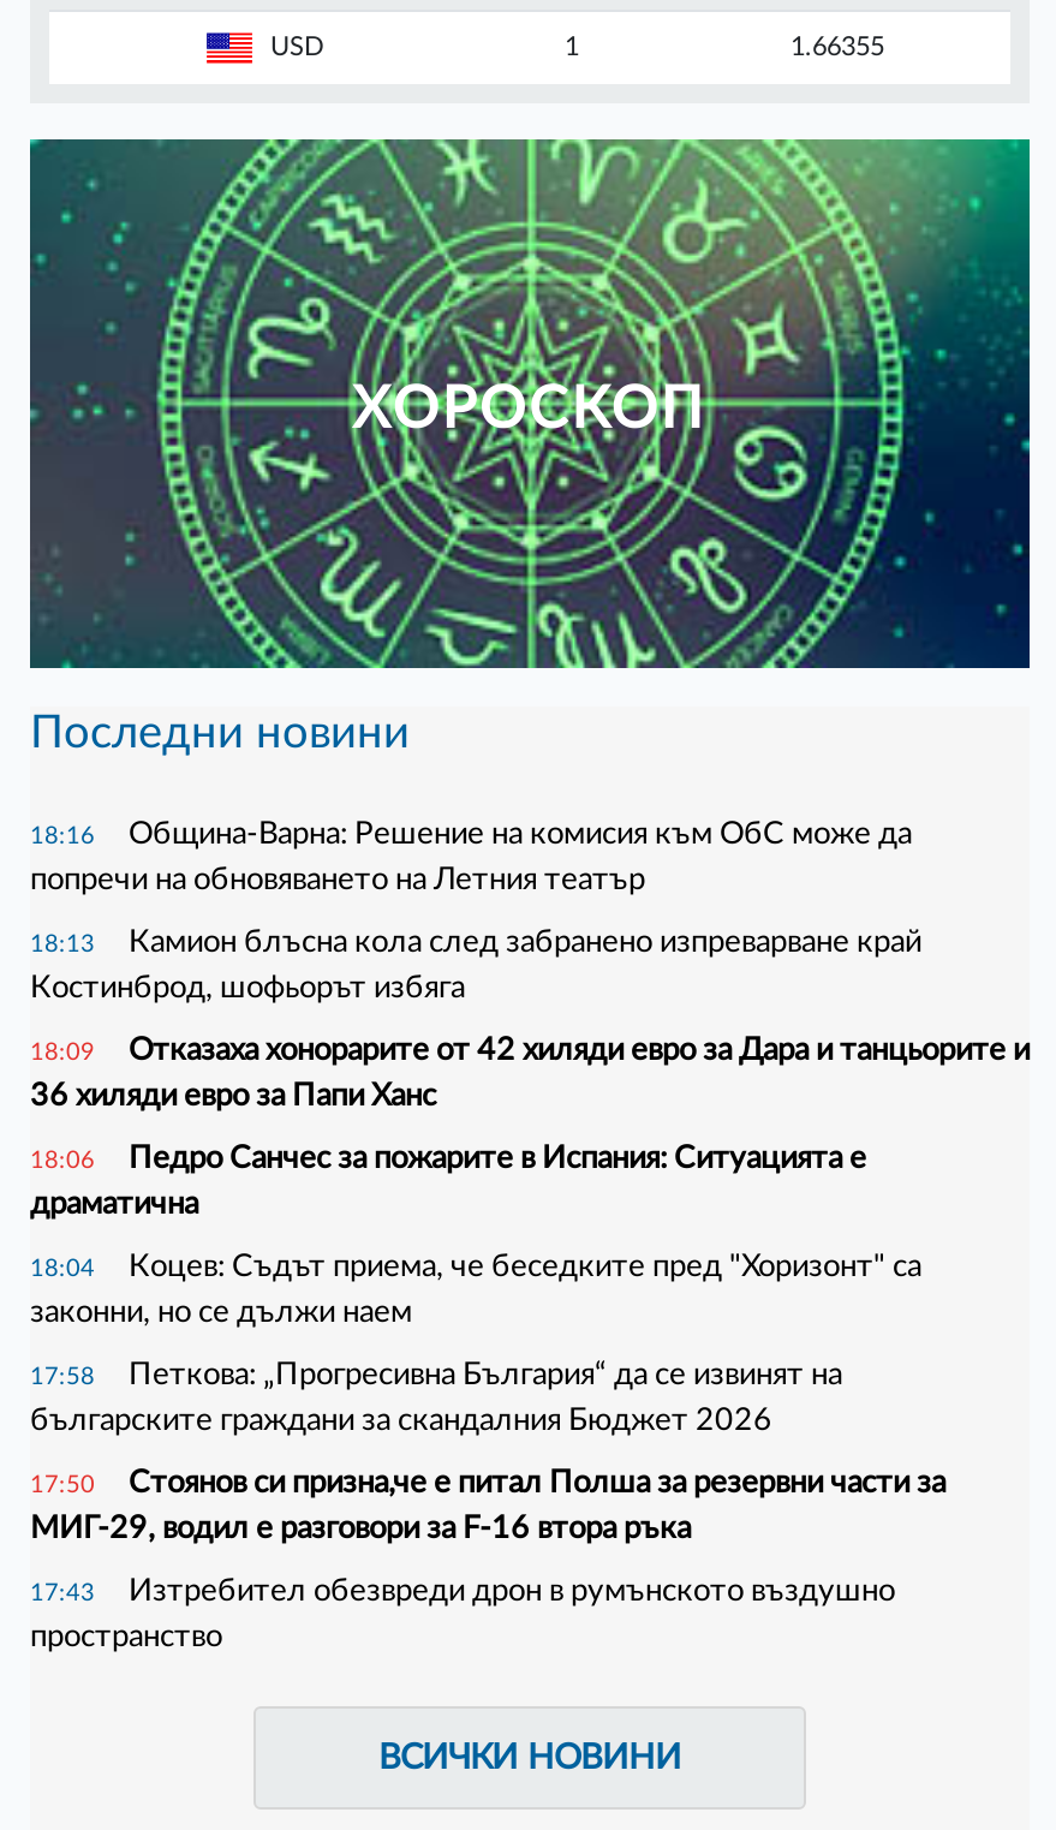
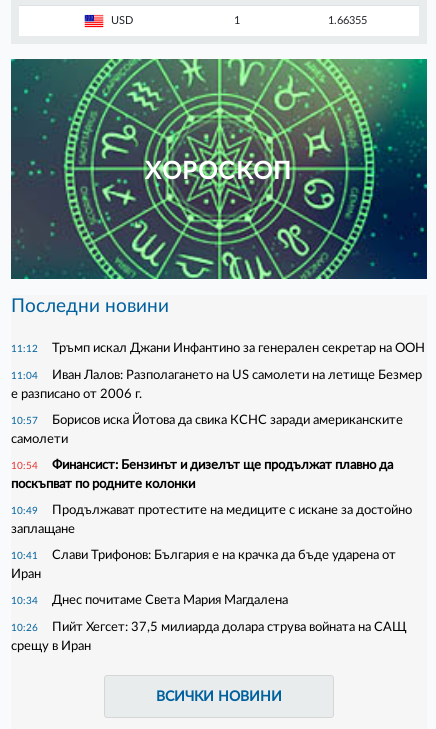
- 18:16
- Община-Варна: Решение на комисия към ОбС може да
- попречи на обновяването на Летния театър
- 18:13
- Камион блъсна кола след забранено изпреварване край
- Костинброд, шофьорът избяга
- 18:09
- Отказаха хонорарите от 42 хиляди евро за Дара и танцьорите и
- 36 хиляди евро за Папи Ханс
- 18:06
- Педро Санчес за пожарите в Испания: Ситуацията е
- драматична
- 18:04
- Коцев: Съдът приема, че беседките пред "Хоризонт" са
- законни, но се дължи наем
- 17:58
- Петкова: „Прогресивна България“ да се извинят на
- българските граждани за скандалния Бюджет 2026
- 17:50
- Стоянов си призна,че е питал Полша за резервни части за
- МИГ-29, водил е разговори за F-16 втора ръка
- 17:43
- Изтребител обезвреди дрон в румънското въздушно
- пространство
+ 11:12
+ Тръмп искал Джани Инфантино за генерален секретар на ООН
+ 11:04
+ Иван Лалов: Разполагането на US самолети на летище Безмер
+ е разписано от 2006 г.
+ 10:57
+ Борисов иска Йотова да свика КСНС заради американските
+ самолети
+ 10:54
+ Финансист: Бензинът и дизелът ще продължат плавно да
+ поскъпват по родните колонки
+ 10:49
+ Продължават протестите на медиците с искане за достойно
+ заплащане
+ 10:41
+ Слави Трифонов: България е на крачка да бъде ударена от
+ Иран
+ 10:34
+ Днес почитаме Света Мария Магдалена
+ 10:26
+ Пийт Хегсет: 37,5 милиарда долара струва войната на САЩ
+ срещу в Иран
